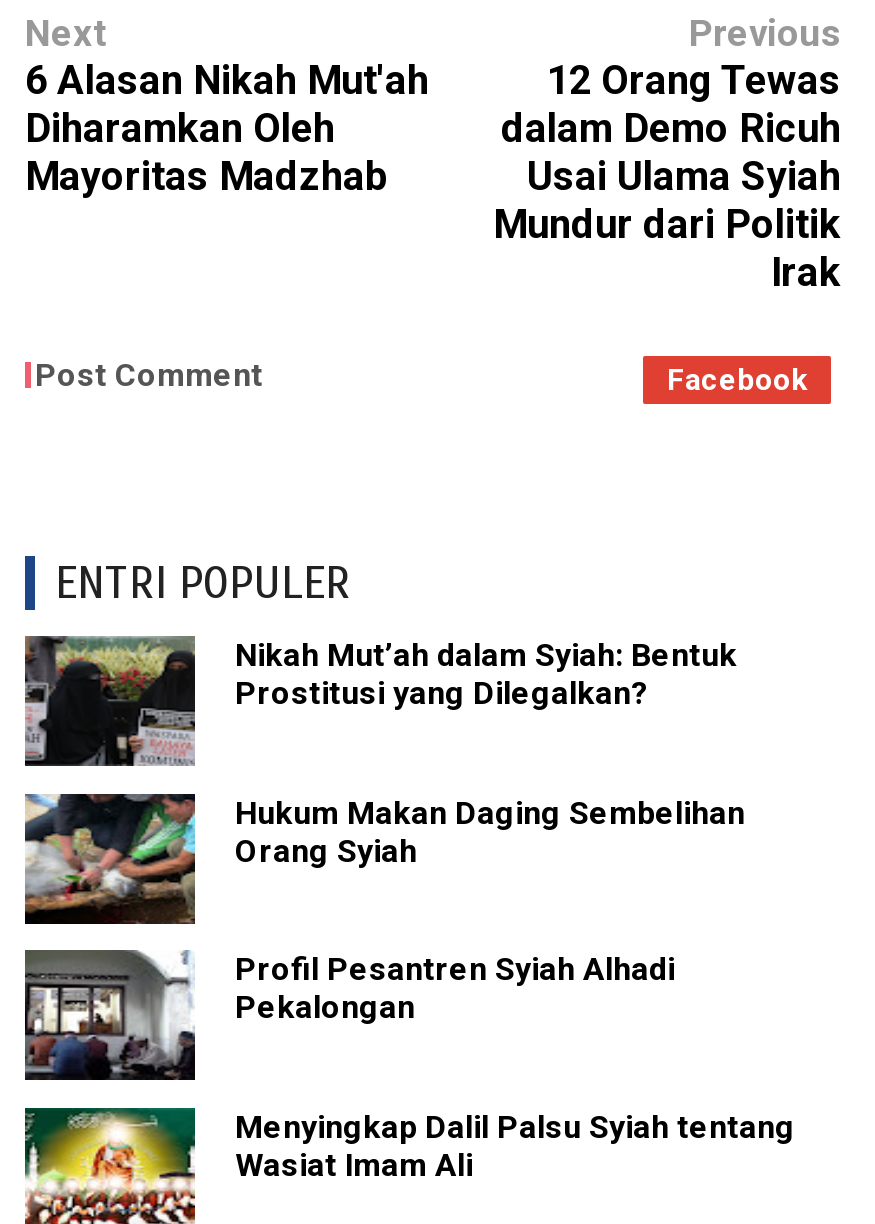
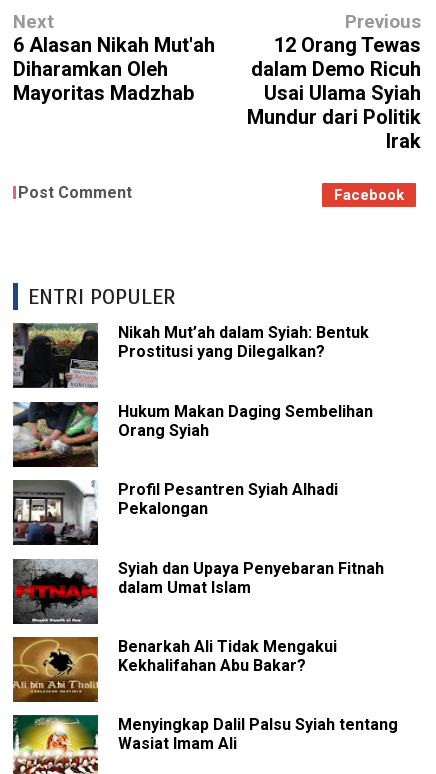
+ [image]

+ [image]
+ Syiah dan Upaya Penyebaran Fitnah
+ dalam Umat Islam
+ Benarkah Ali Tidak Mengakui
+ Kekhalifahan Abu Bakar?
